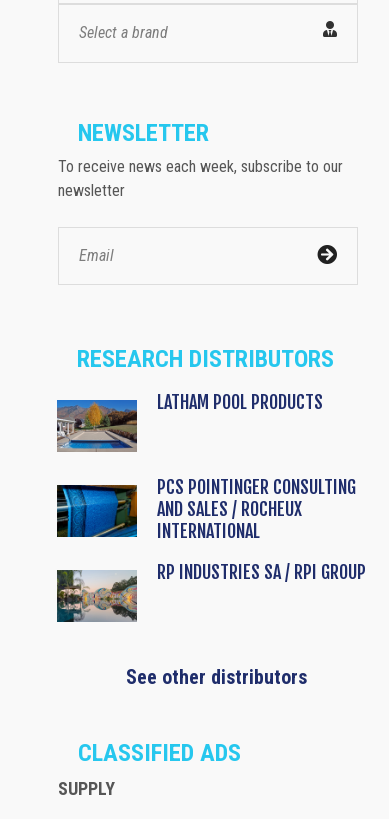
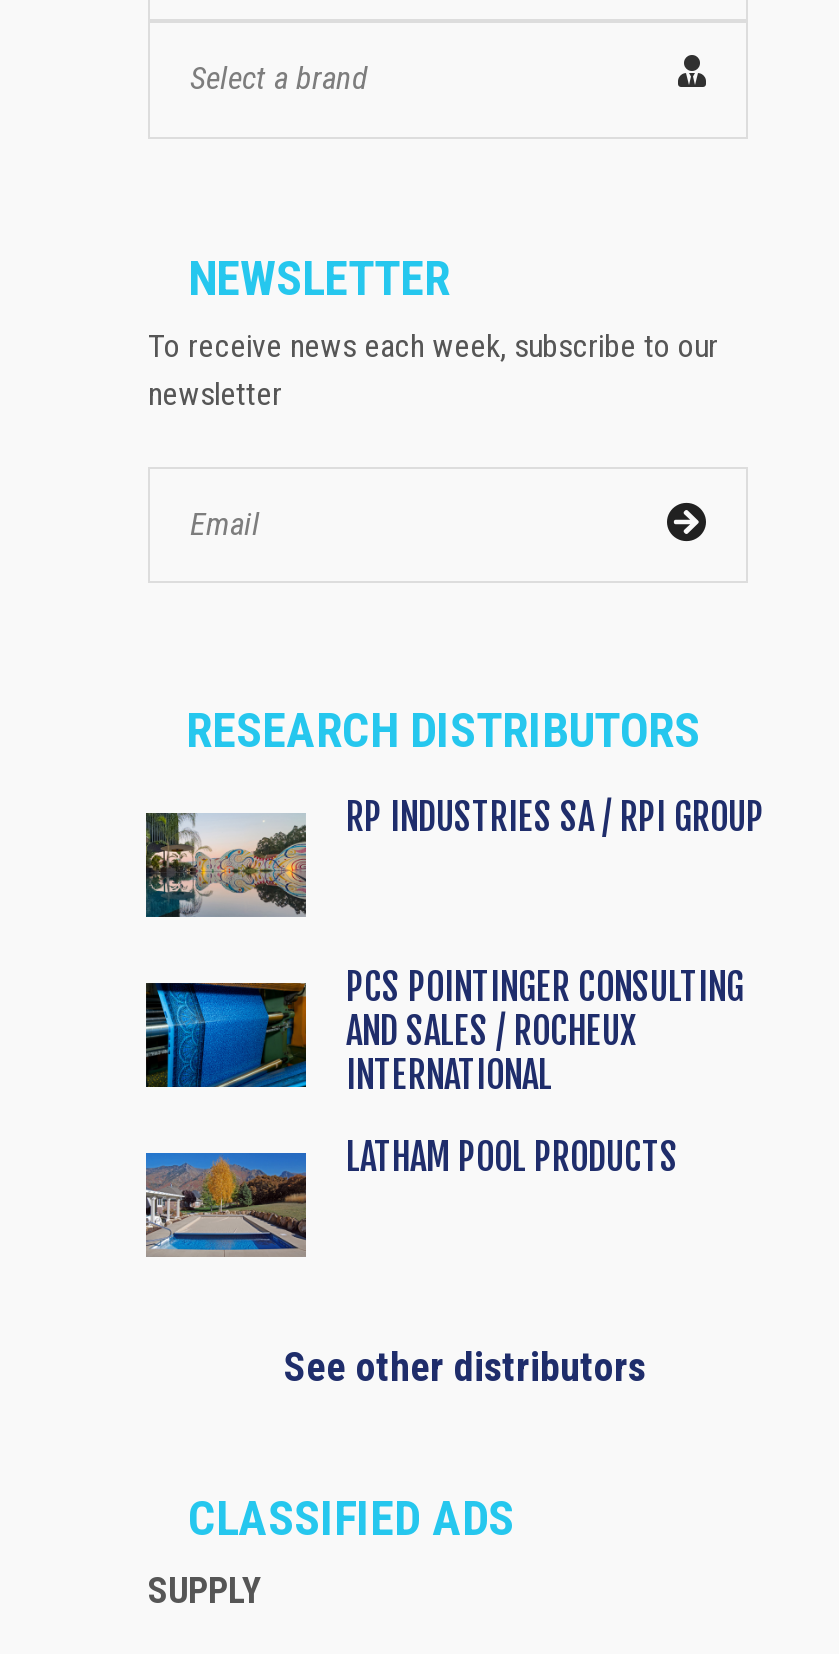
moved down: [image] | LATHAM POOL PRODUCTS

moved up: [image] | RP INDUSTRIES SA / RPI GROUP
